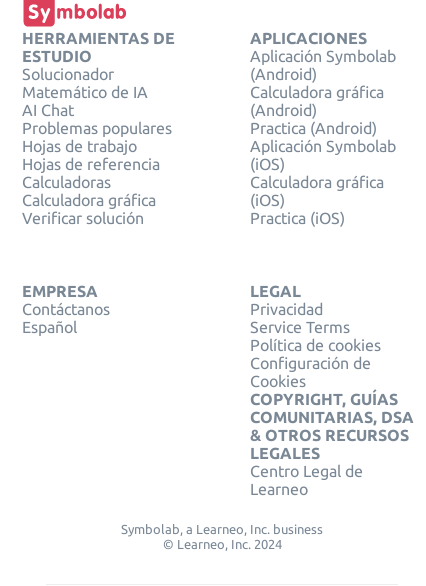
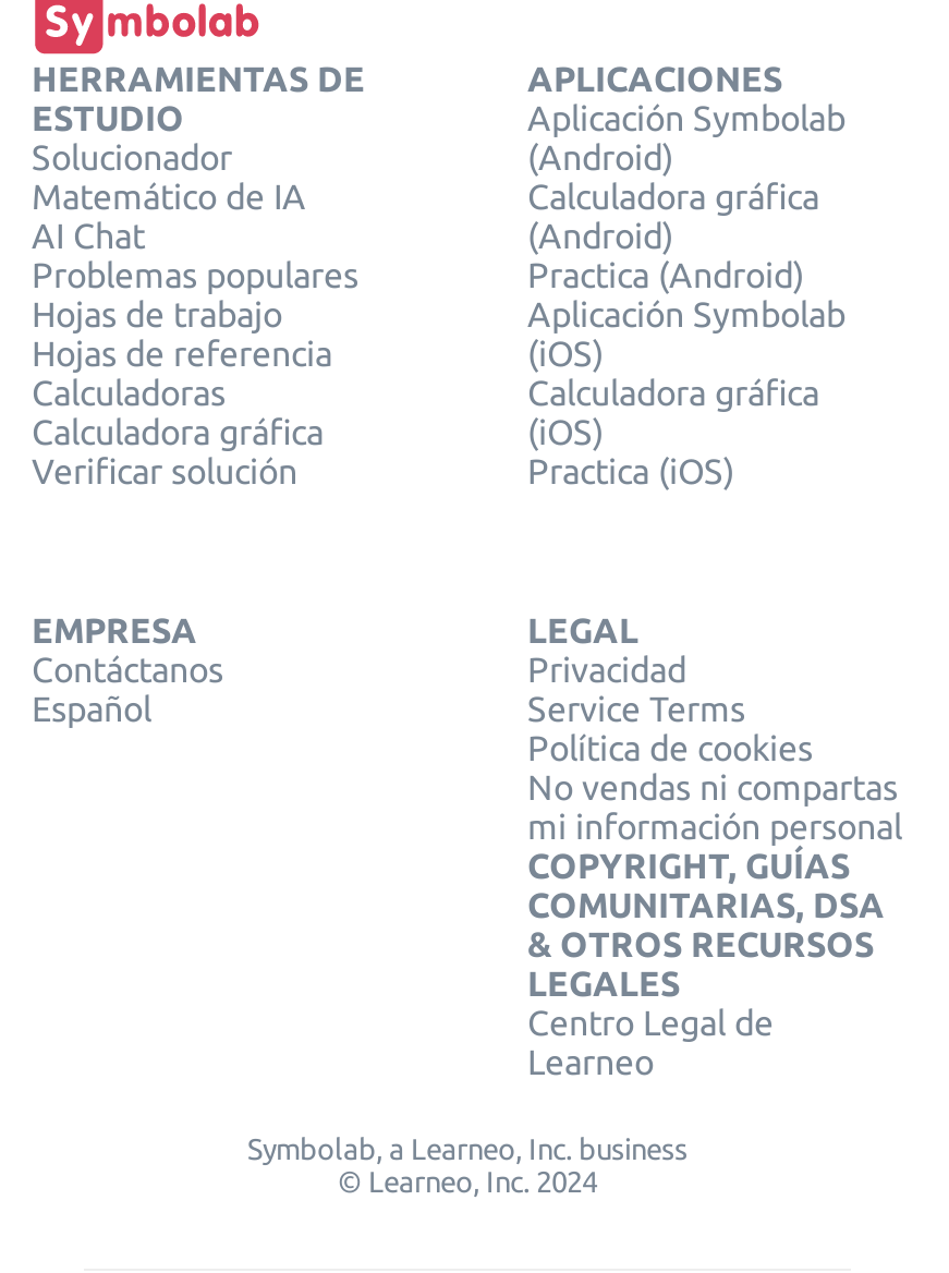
- Configuración de
- Cookies
+ No vendas ni compartas
+ mi información personal
